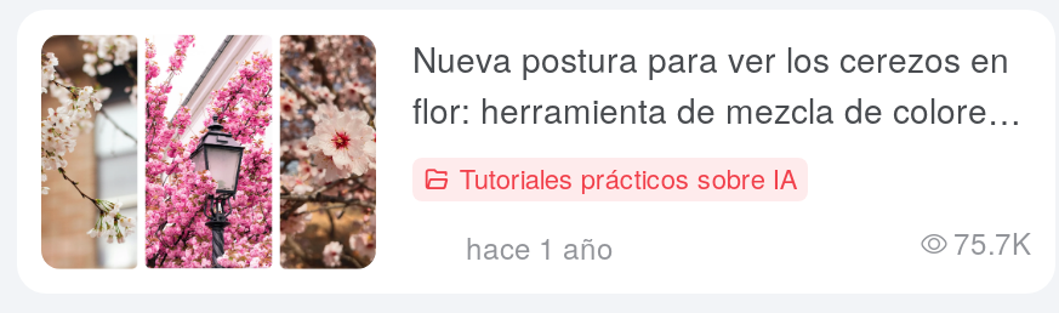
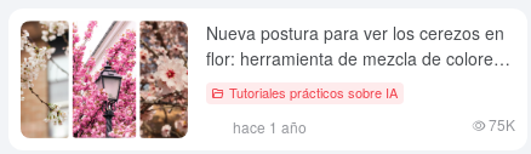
- 75.7K
+ 75K
